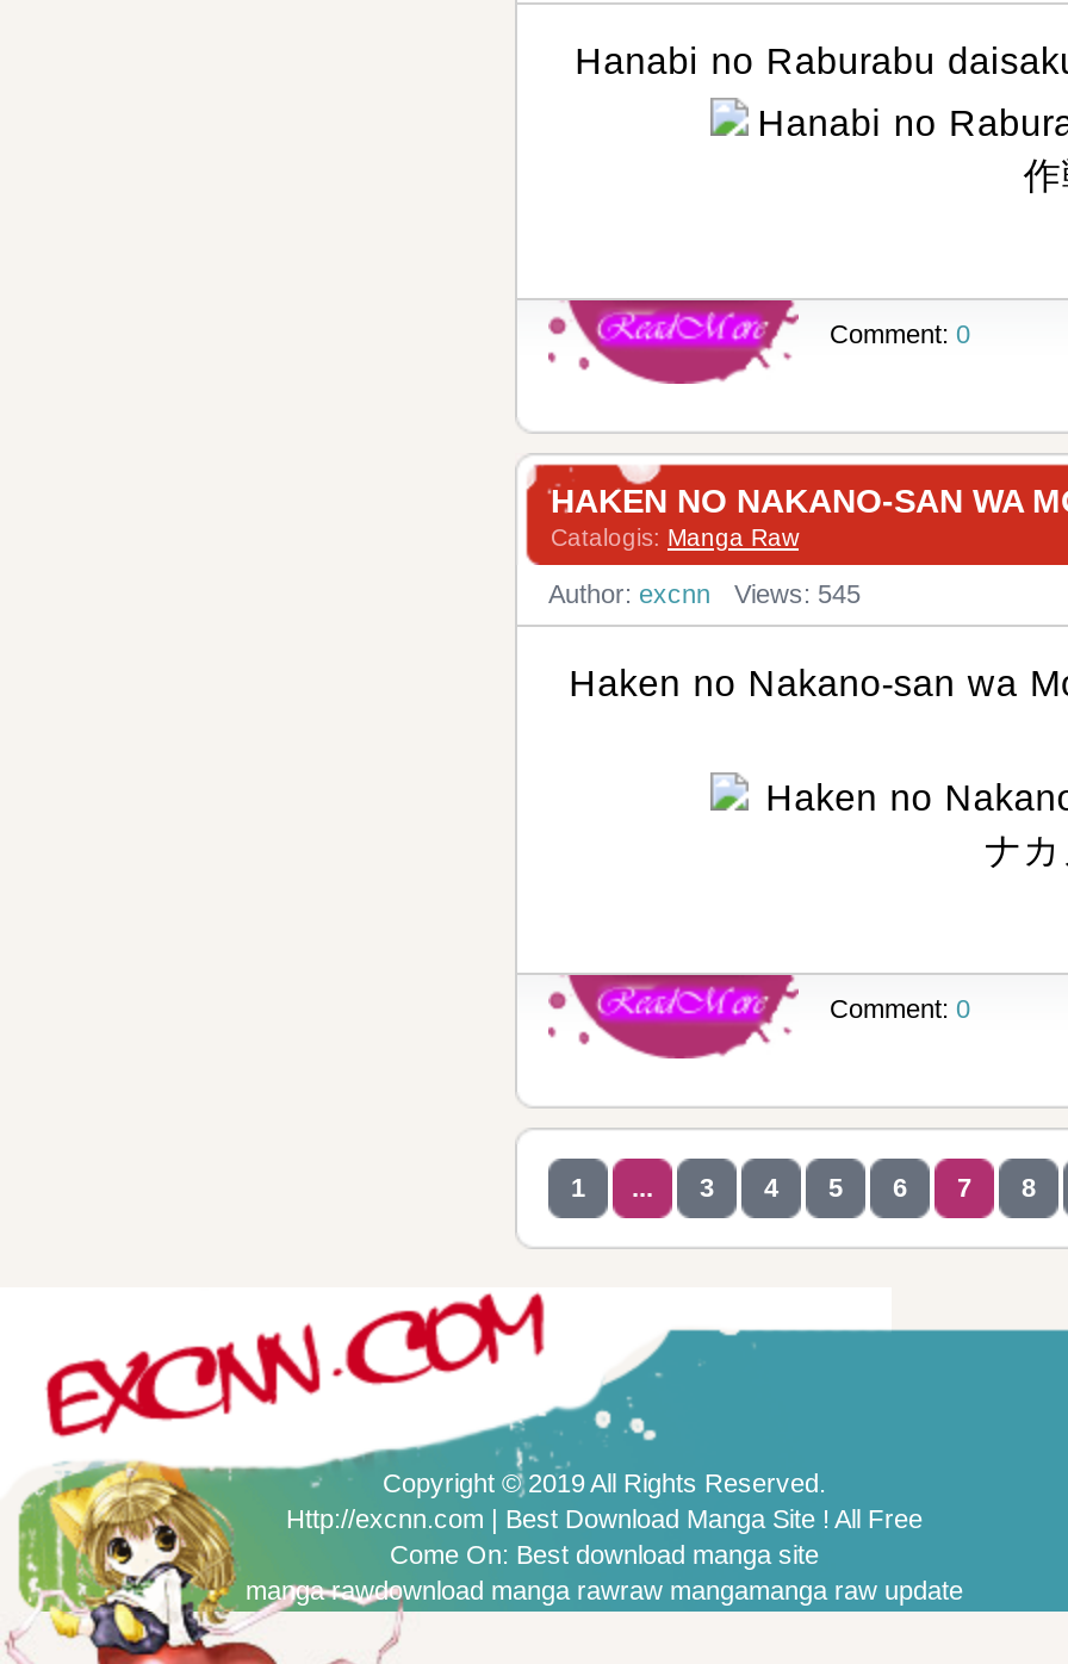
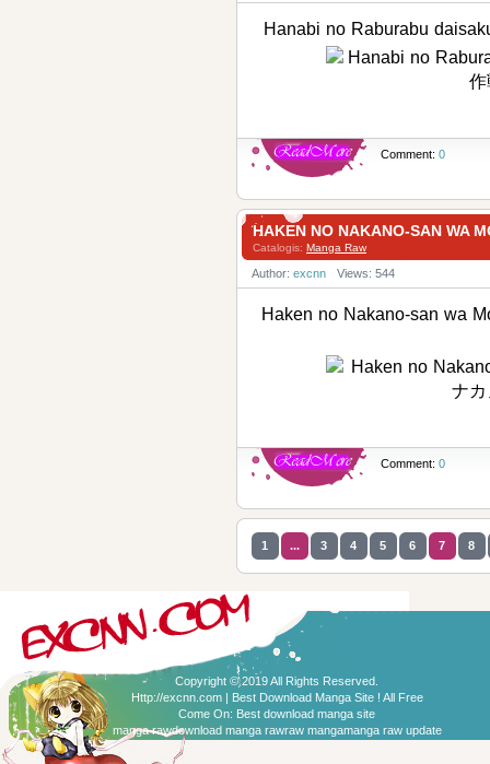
- Author: excnn Views: 545
+ Author: excnn Views: 544
